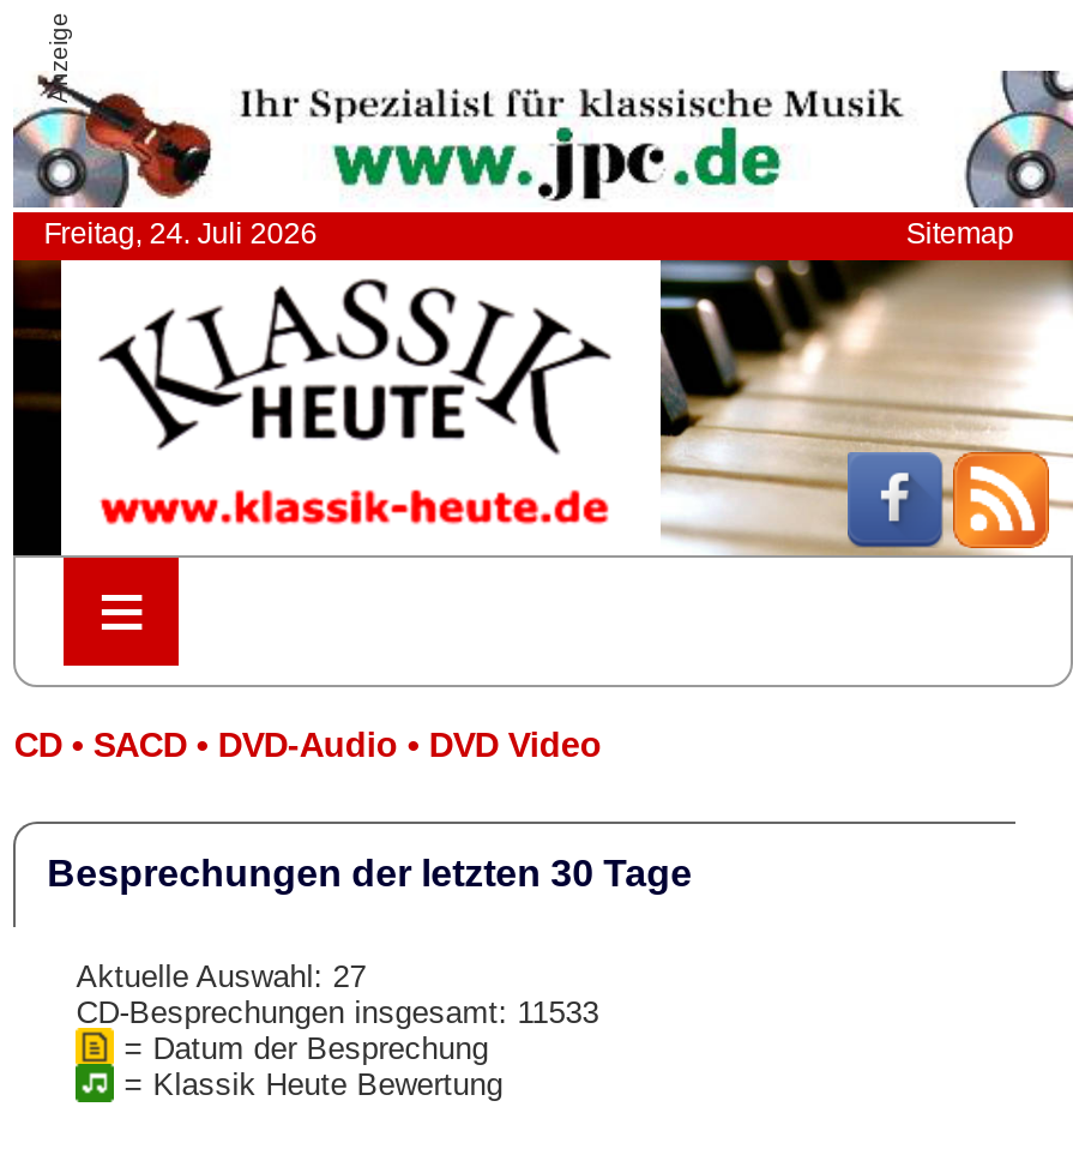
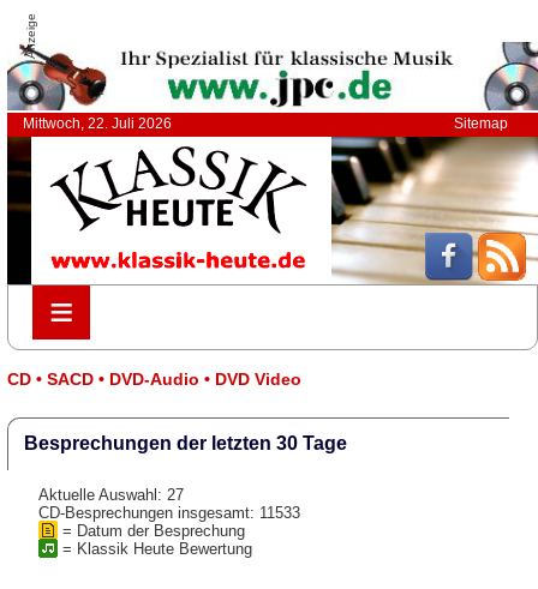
- Freitag, 24. Juli 2026
+ Mittwoch, 22. Juli 2026
